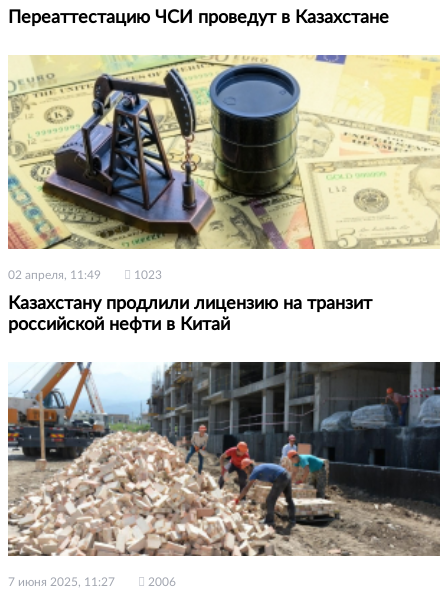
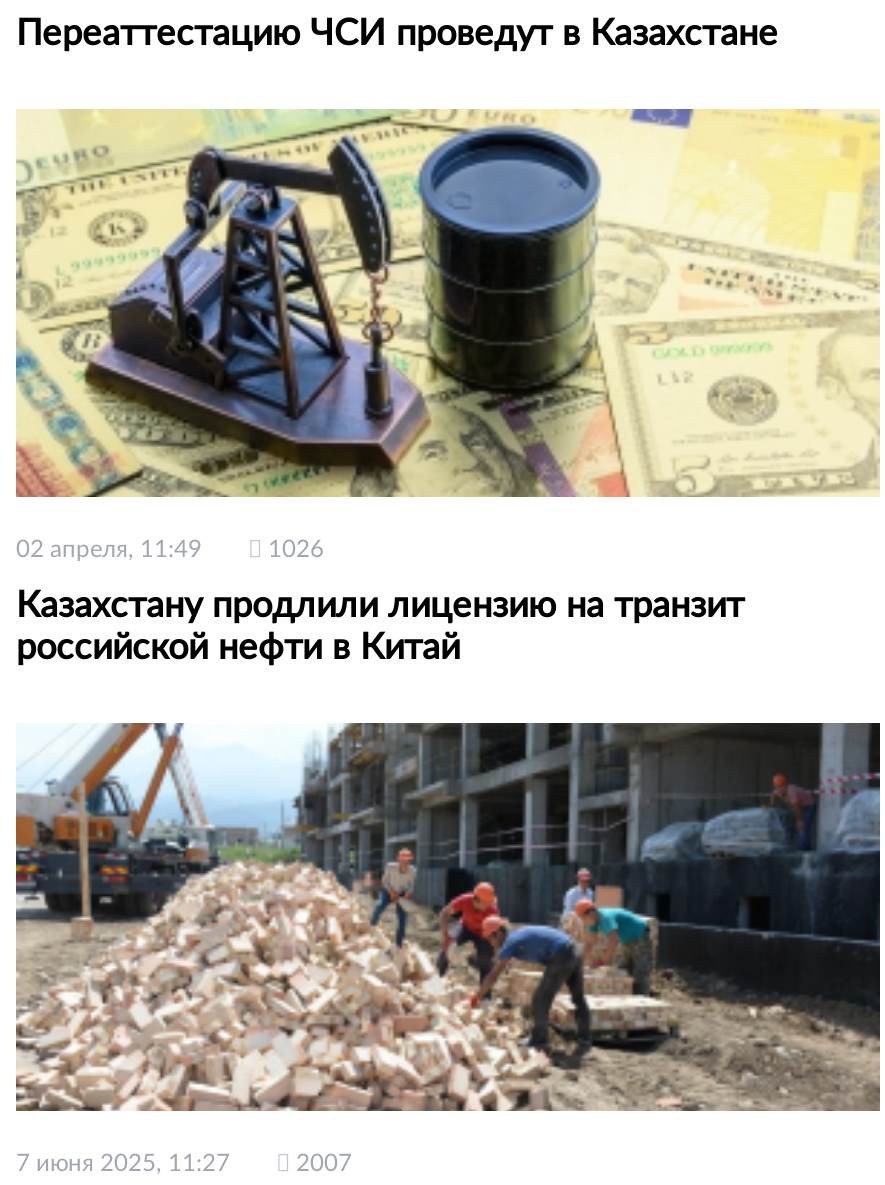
- 1023
+ 1026

- 2006
+ 2007
